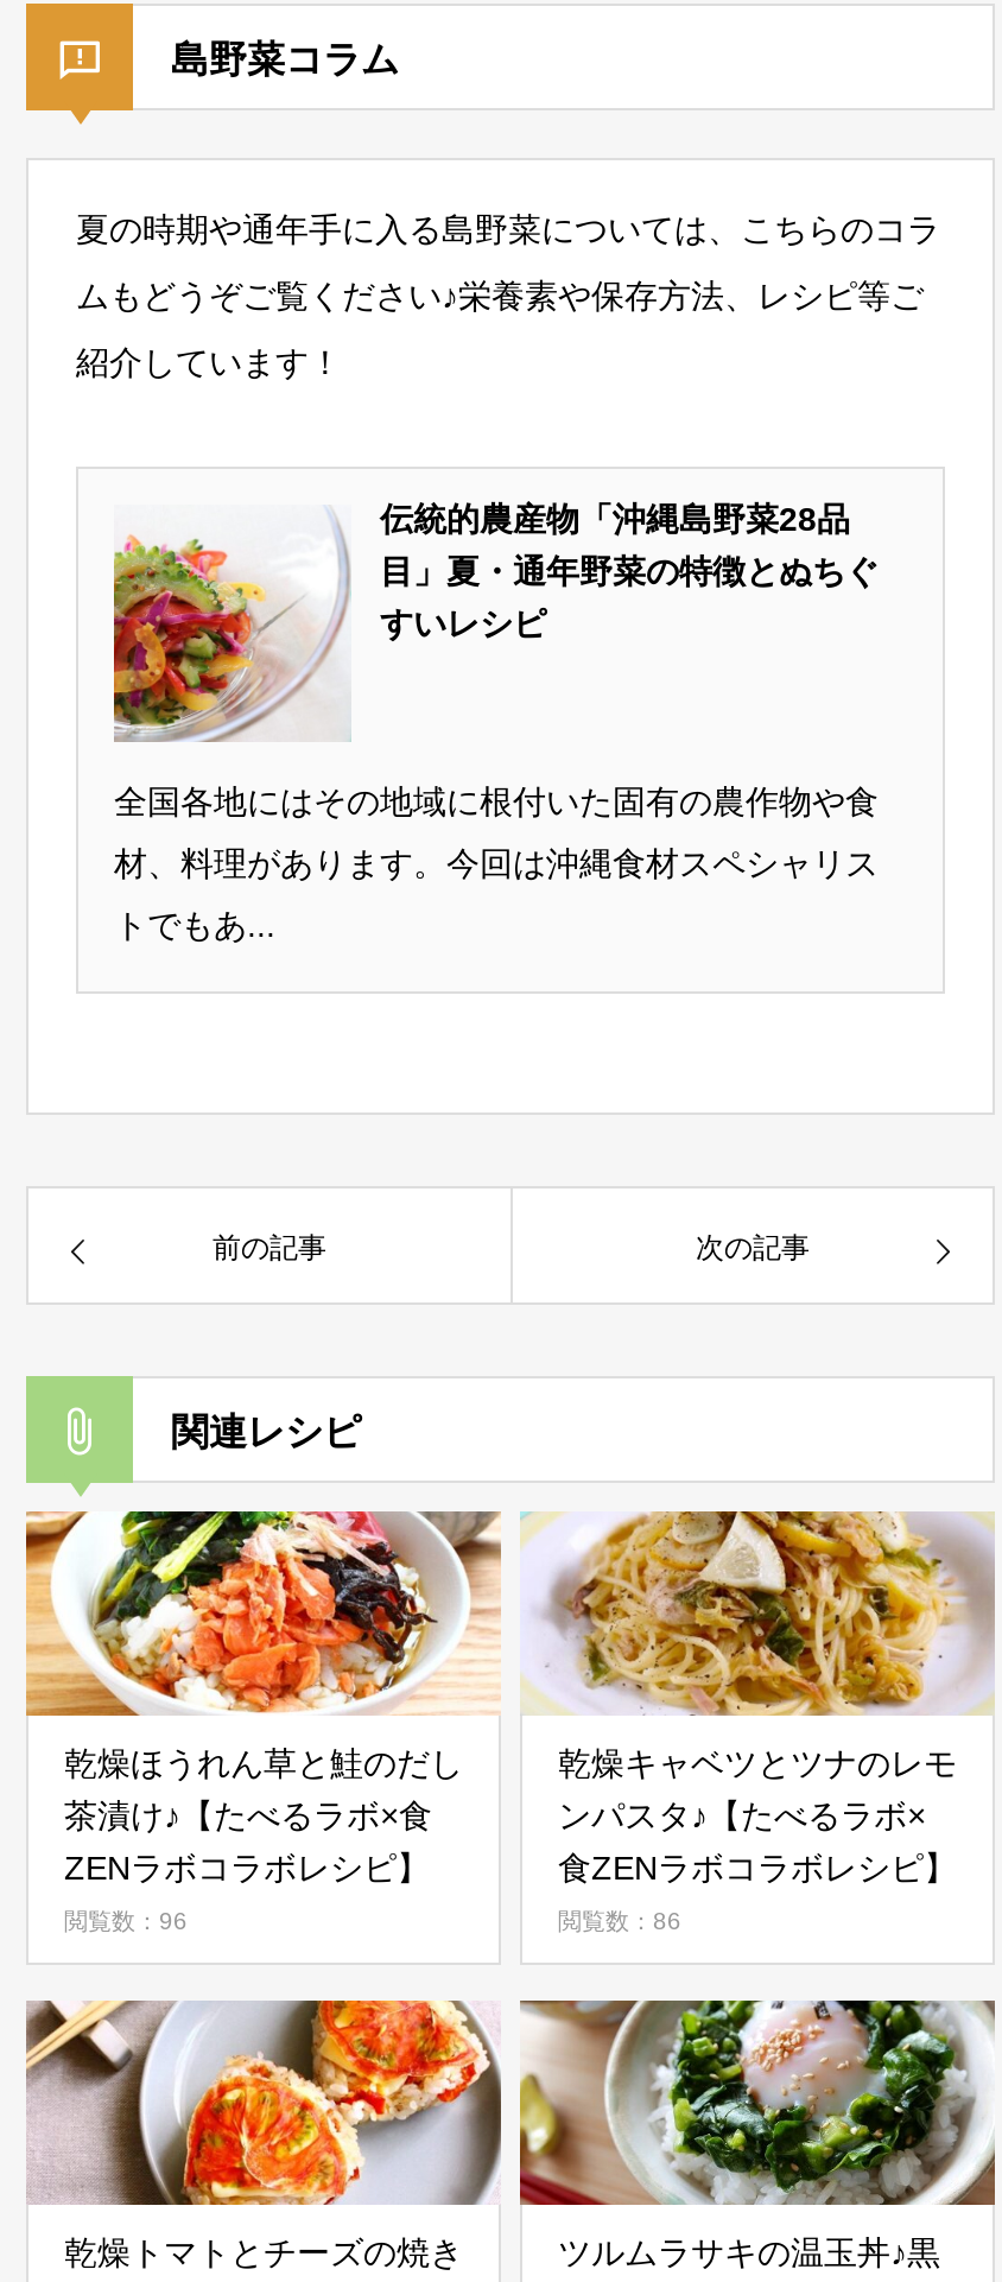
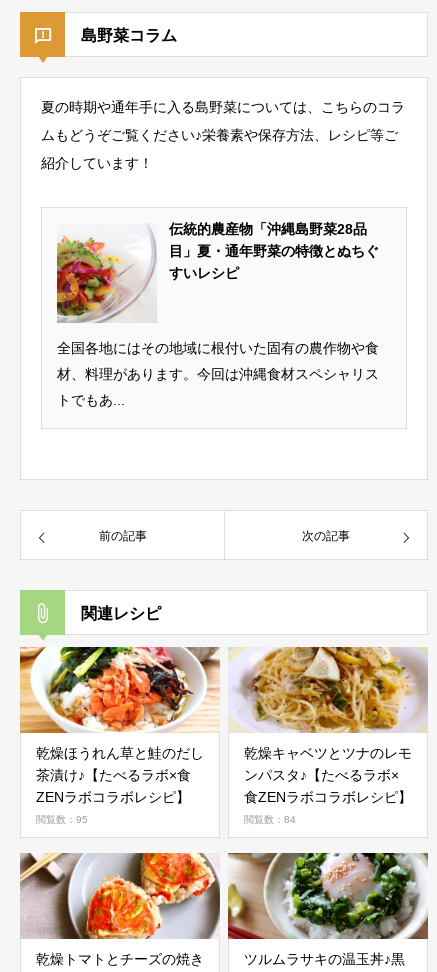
- 閲覧数：96
+ 閲覧数：95

- 閲覧数：86
+ 閲覧数：84
